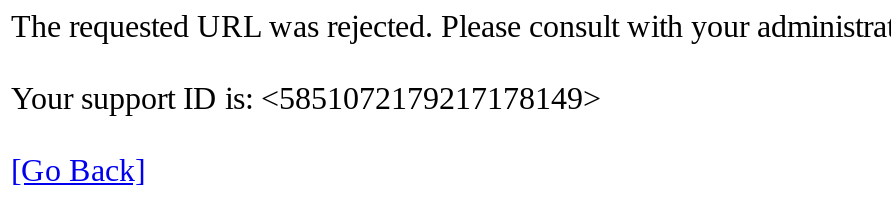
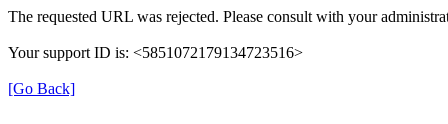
- Your support ID is: <5851072179217178149>
+ Your support ID is: <5851072179134723516>
